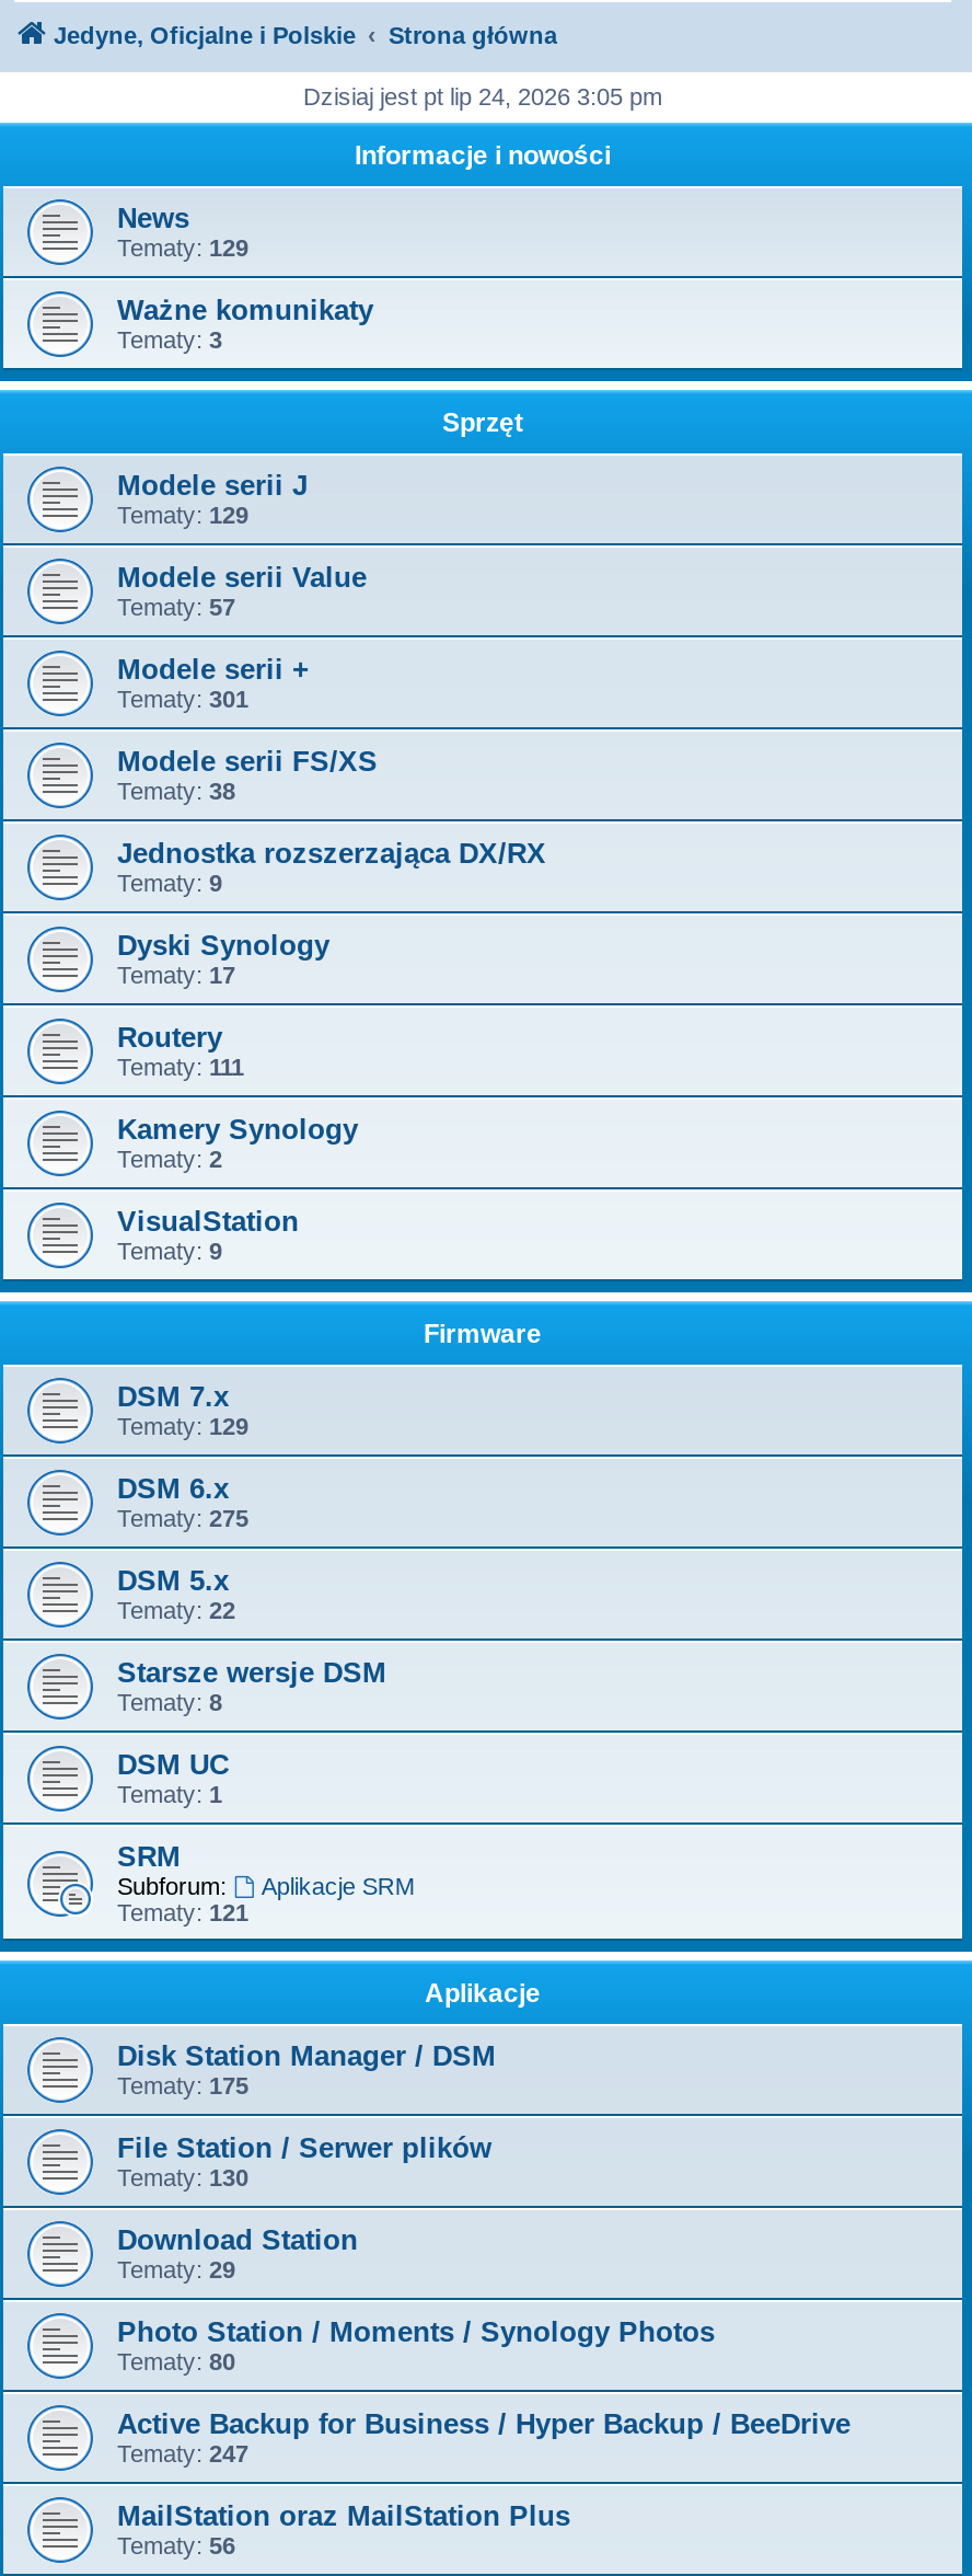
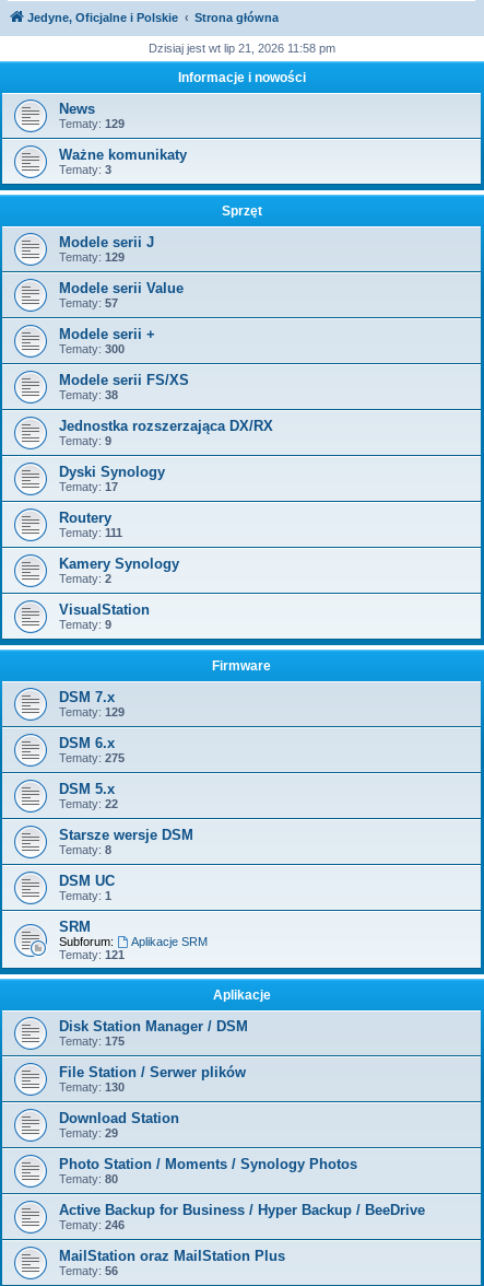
- Dzisiaj jest pt lip 24, 2026 3:05 pm
+ Dzisiaj jest wt lip 21, 2026 11:58 pm

- Tematy: 301
+ Tematy: 300

- Tematy: 247
+ Tematy: 246
